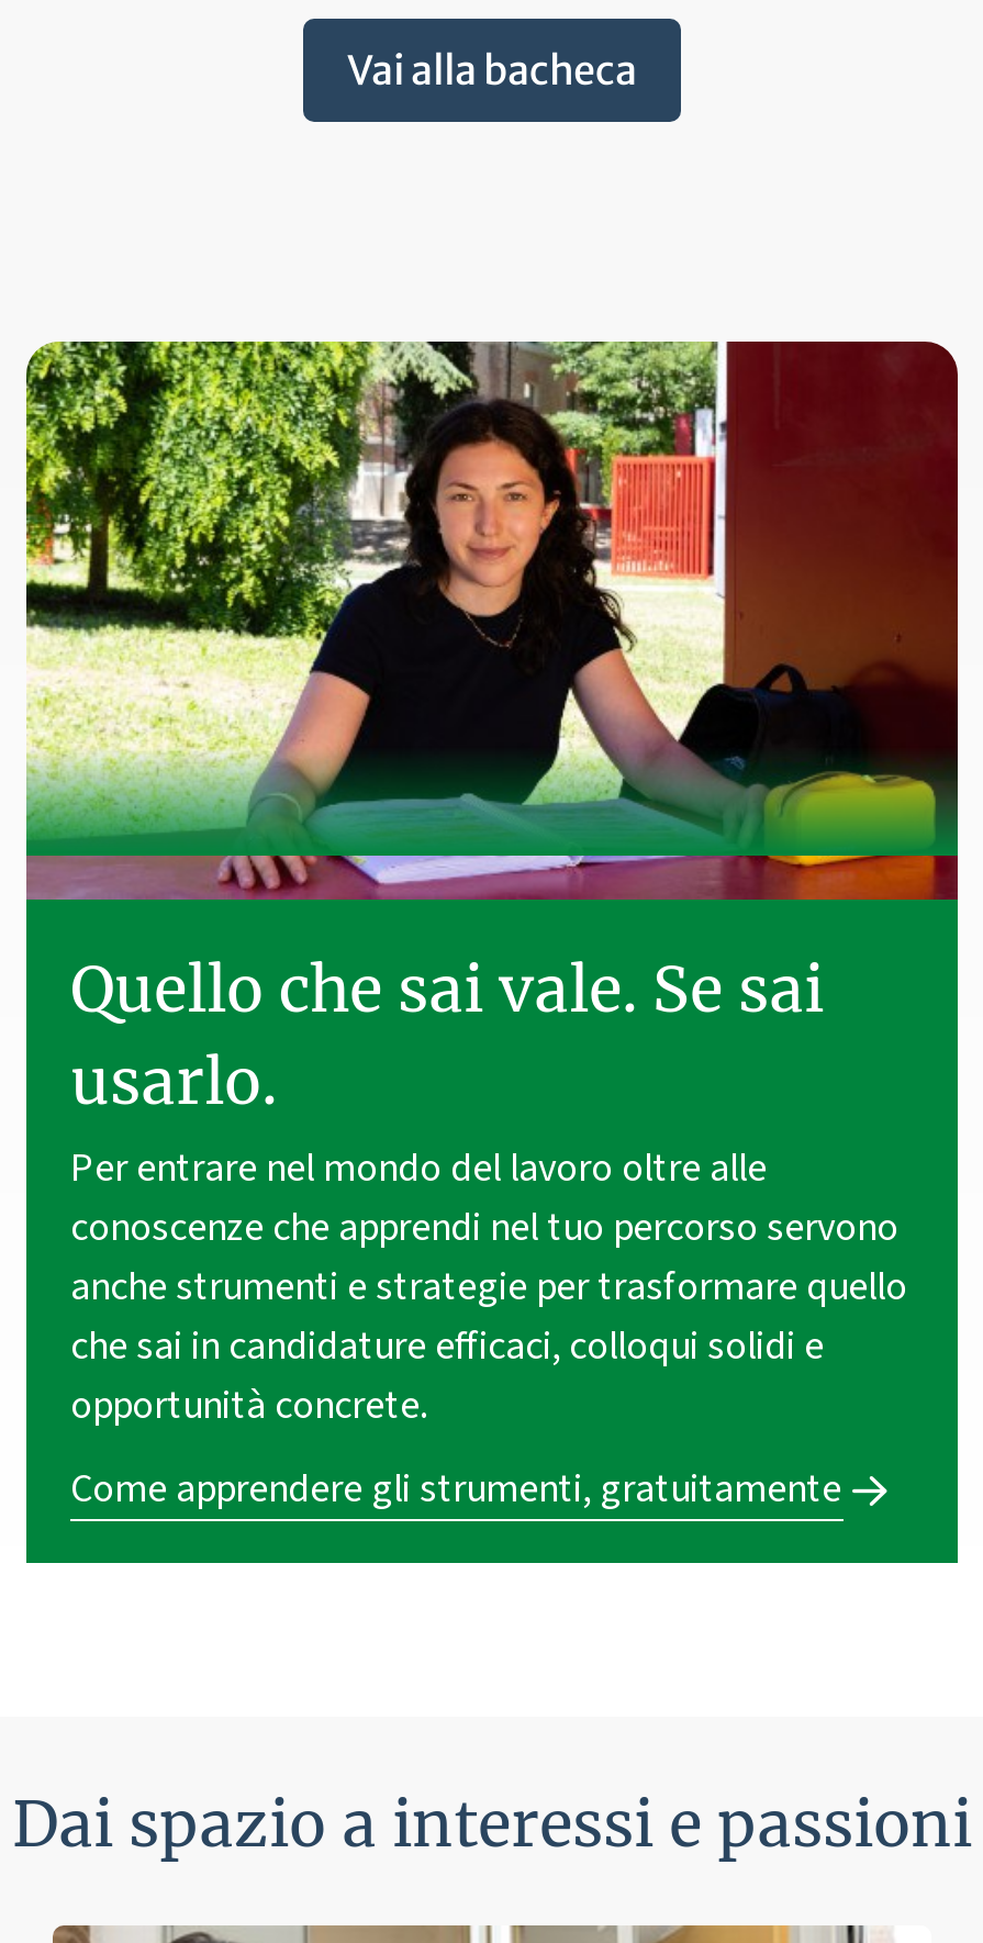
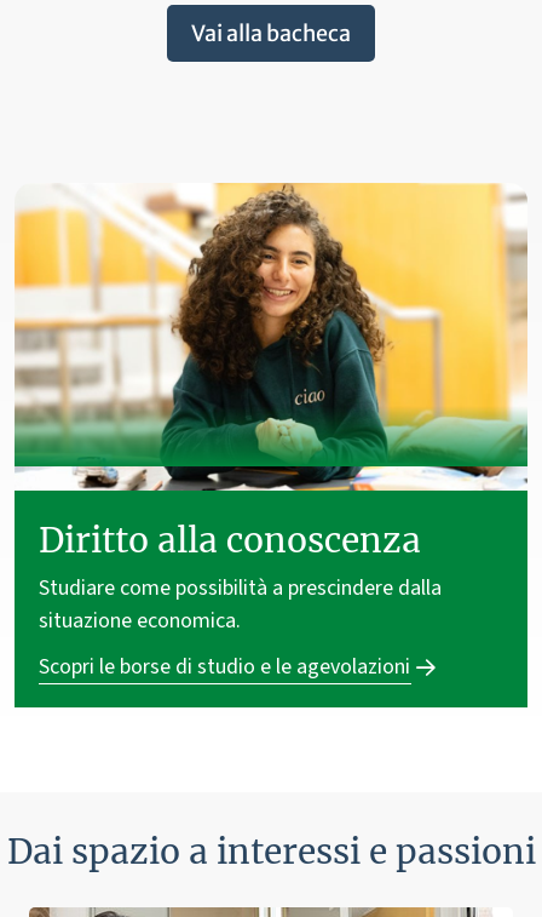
- [image]
- Quello che sai vale. Se sai
- usarlo.
- Per entrare nel mondo del lavoro oltre alle
- conoscenze che apprendi nel tuo percorso servono
- anche strumenti e strategie per trasformare quello
- che sai in candidature efficaci, colloqui solidi e
- opportunità concrete.
+ [image]
+ Diritto alla conoscenza
+ Studiare come possibilità a prescindere dalla
+ situazione economica.

- Come apprendere gli strumenti, gratuitamente
+ Scopri le borse di studio e le agevolazioni
